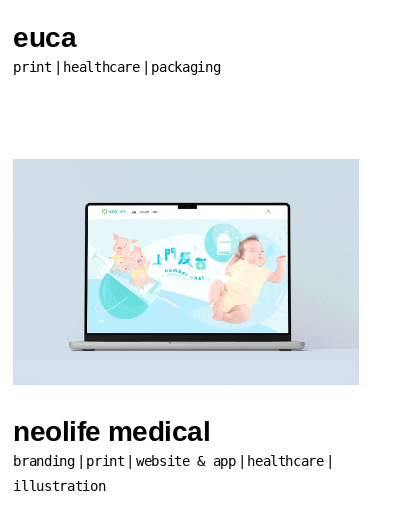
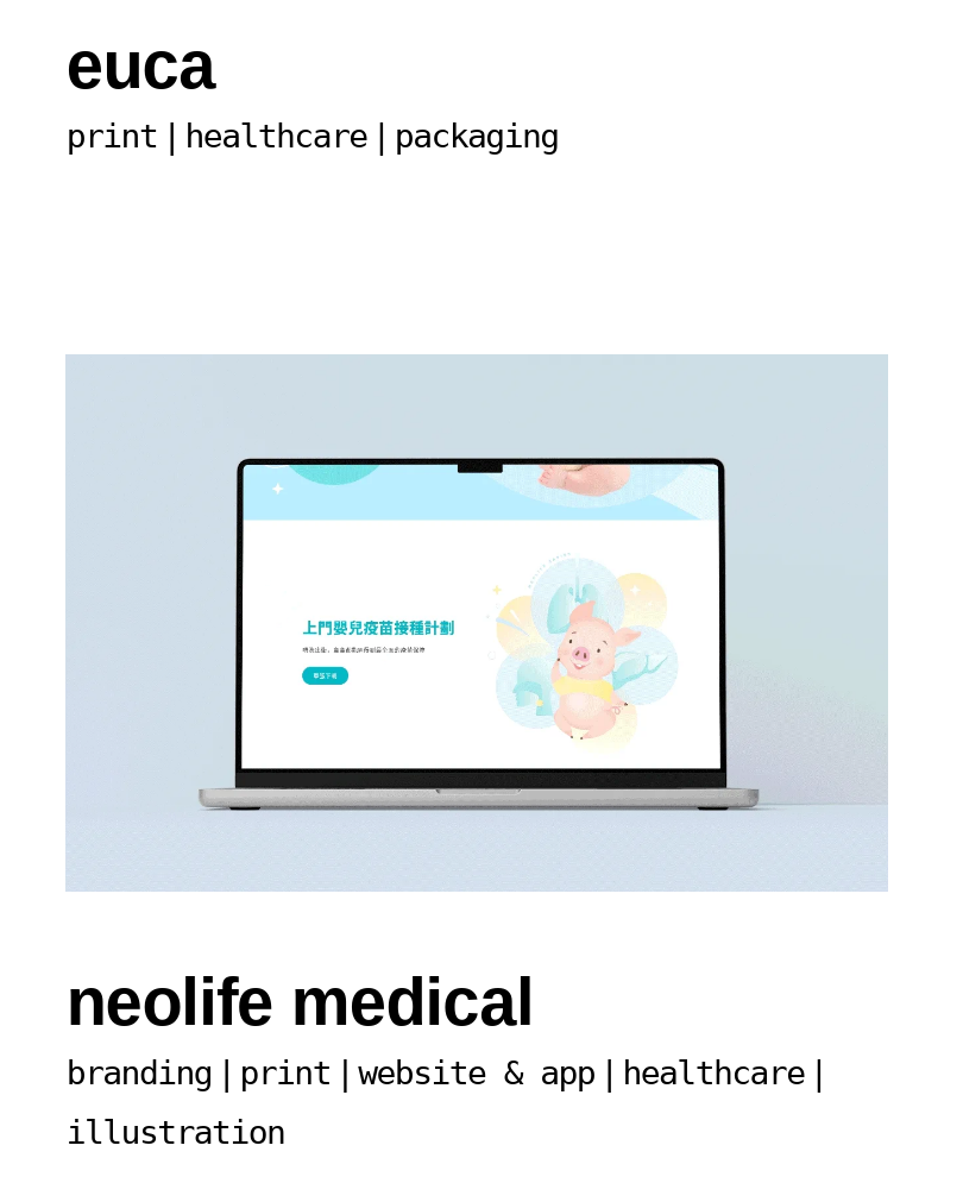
- [image]
+ [image]
